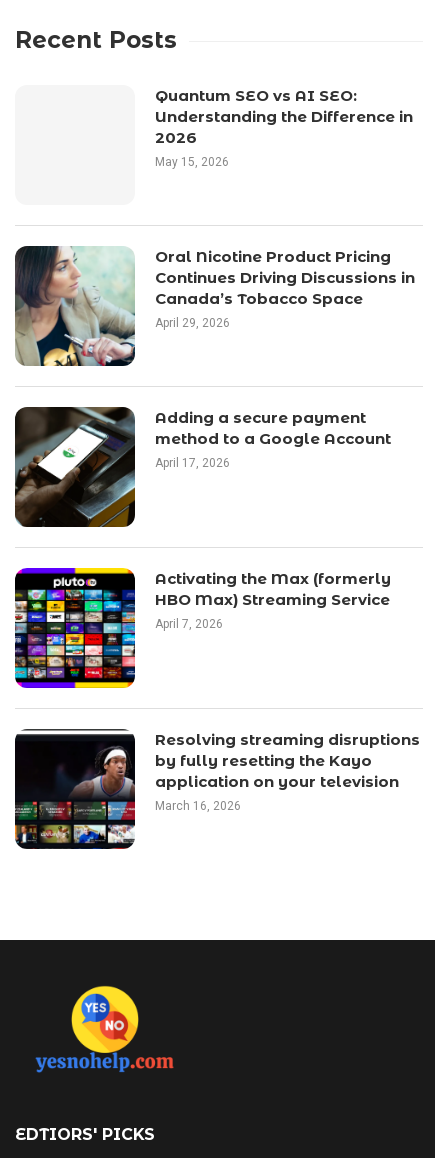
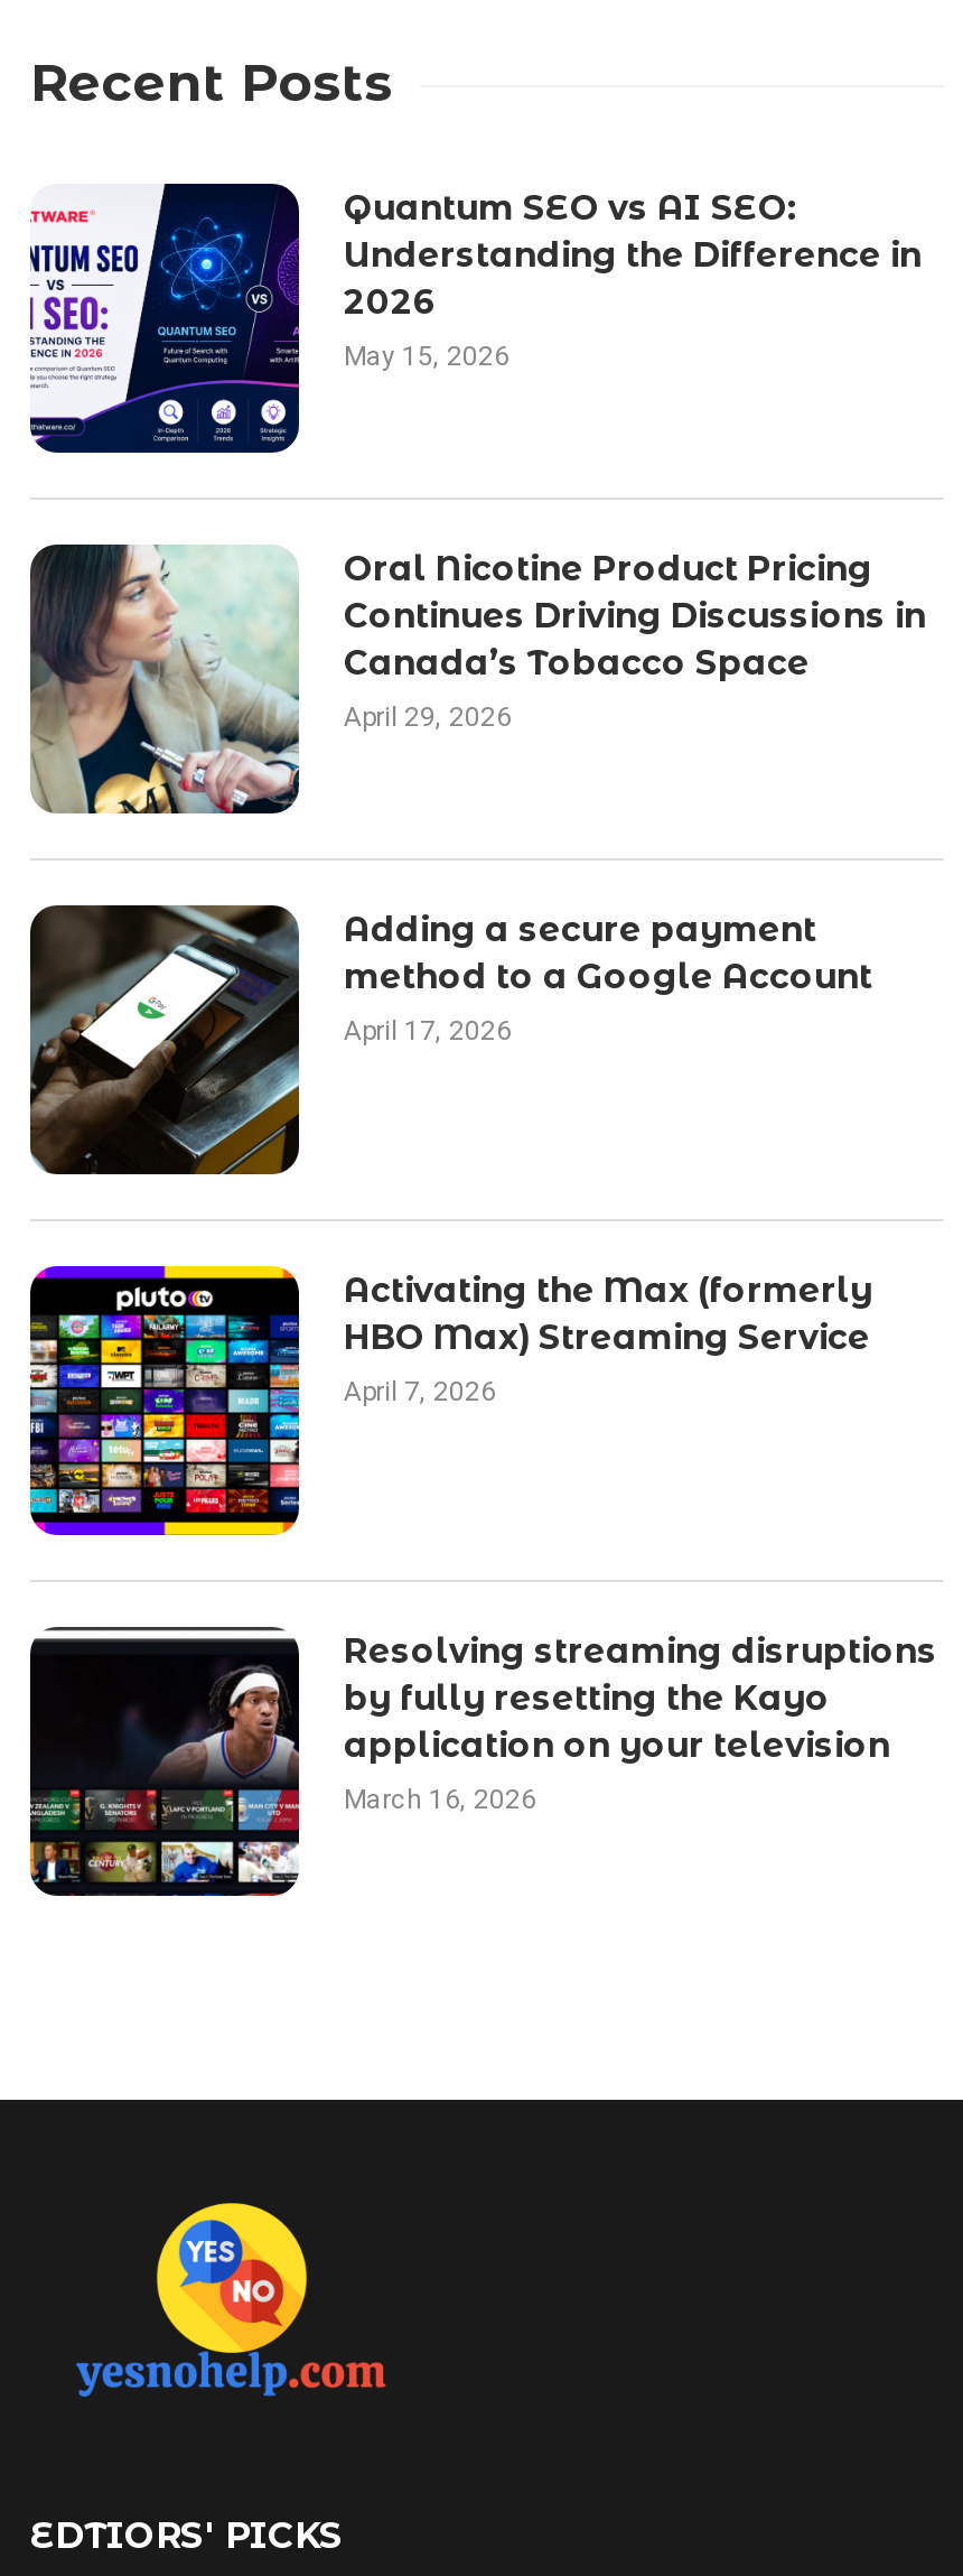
+ [image]
